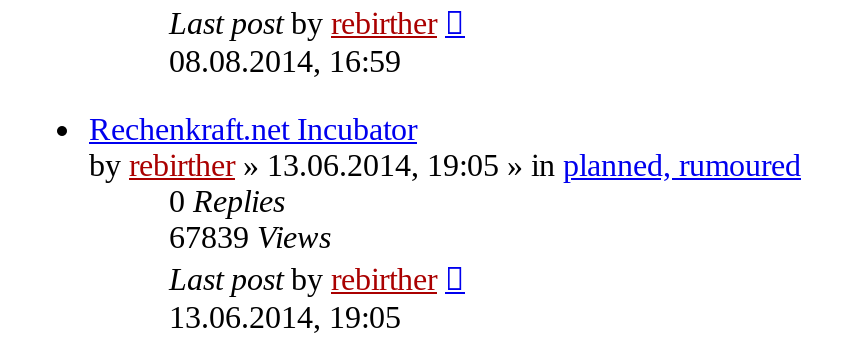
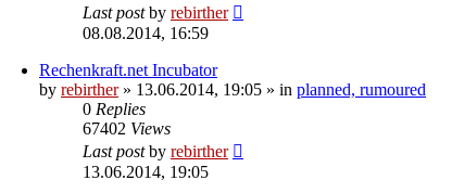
- 67839 Views
+ 67402 Views
